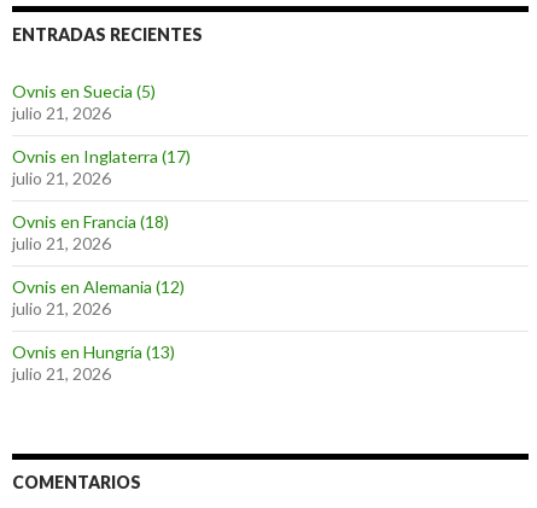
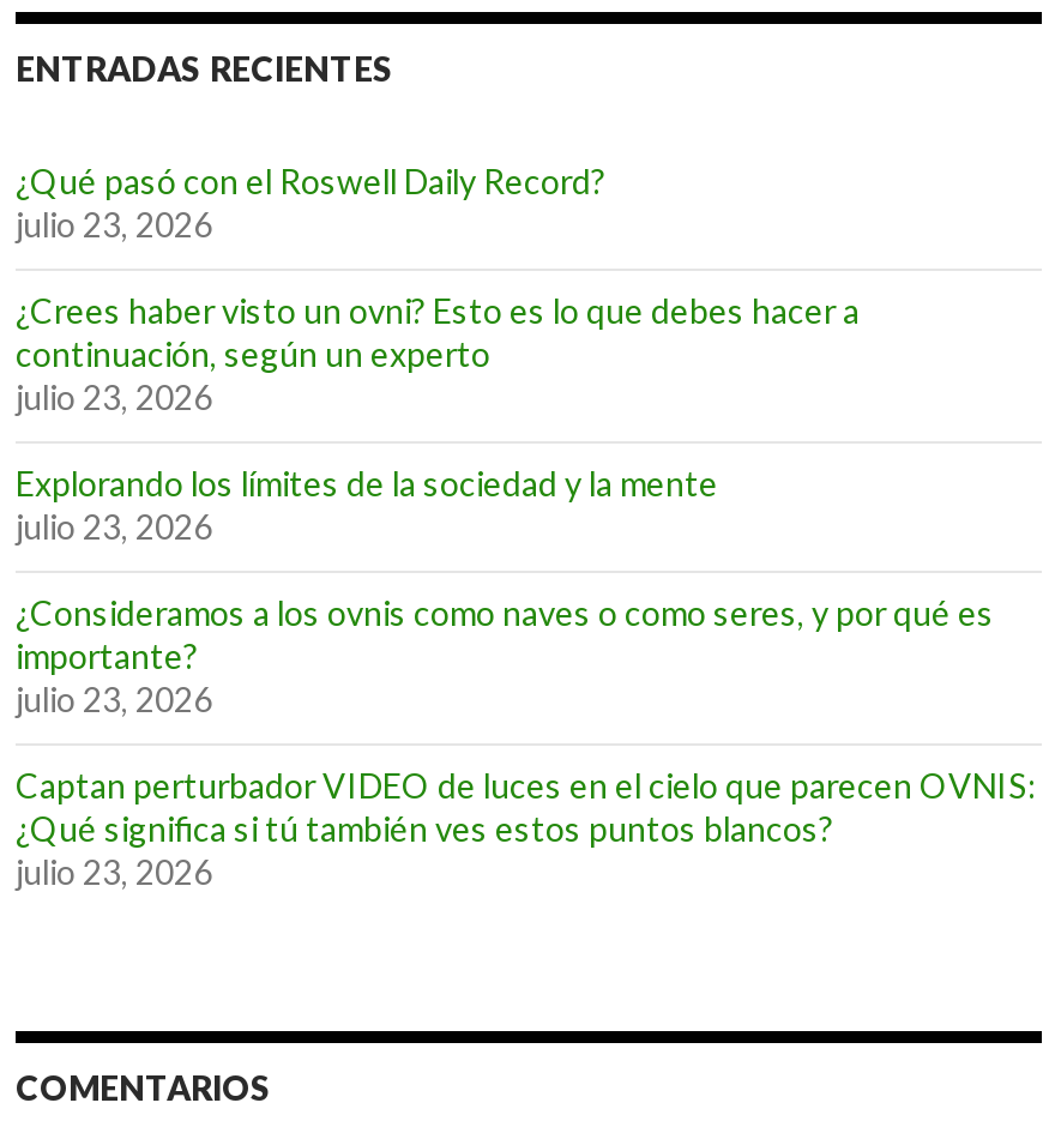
- Ovnis en Suecia (5)
- julio 21, 2026
+ ¿Qué pasó con el Roswell Daily Record?
+ julio 23, 2026

- Ovnis en Inglaterra (17)
- julio 21, 2026
+ ¿Crees haber visto un ovni? Esto es lo que debes hacer a
+ continuación, según un experto
+ julio 23, 2026

- Ovnis en Francia (18)
- julio 21, 2026
+ Explorando los límites de la sociedad y la mente
+ julio 23, 2026

- Ovnis en Alemania (12)
- julio 21, 2026
+ ¿Consideramos a los ovnis como naves o como seres, y por qué es
+ importante?
+ julio 23, 2026

- Ovnis en Hungría (13)
- julio 21, 2026
+ Captan perturbador VIDEO de luces en el cielo que parecen OVNIS:
+ ¿Qué significa si tú también ves estos puntos blancos?
+ julio 23, 2026
